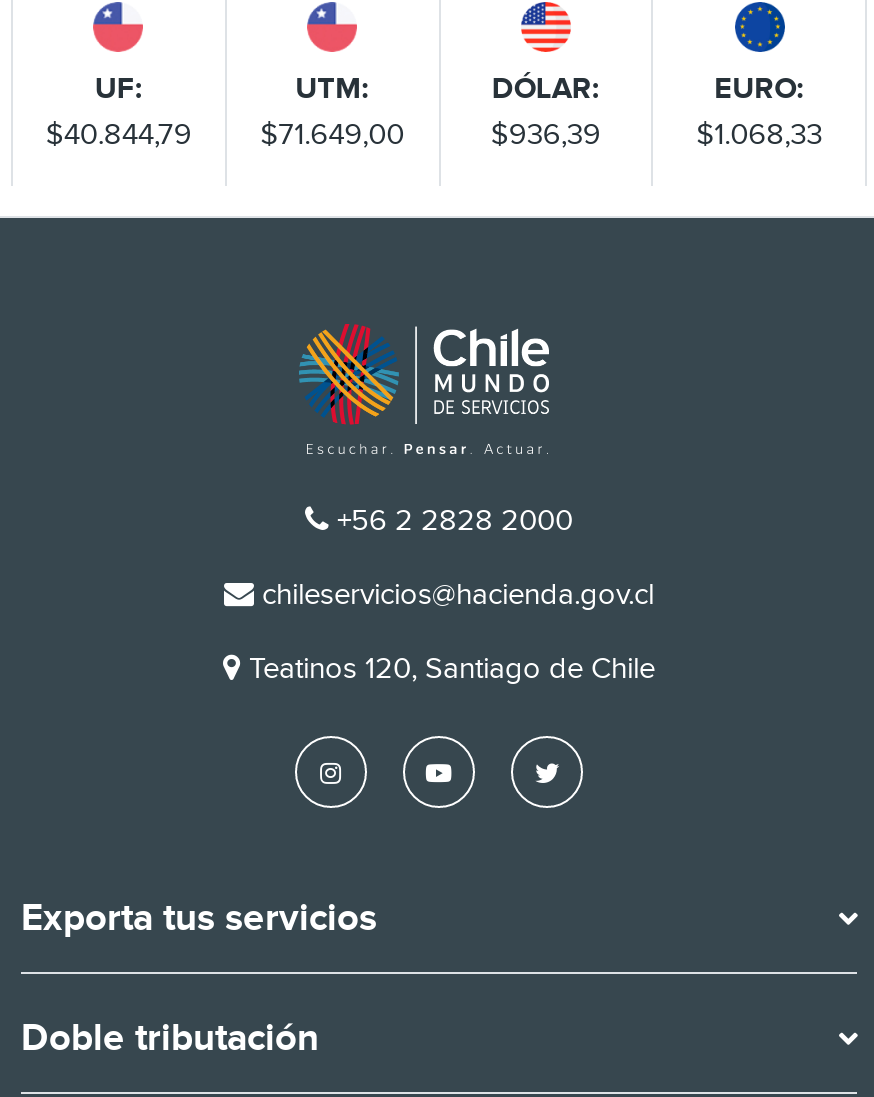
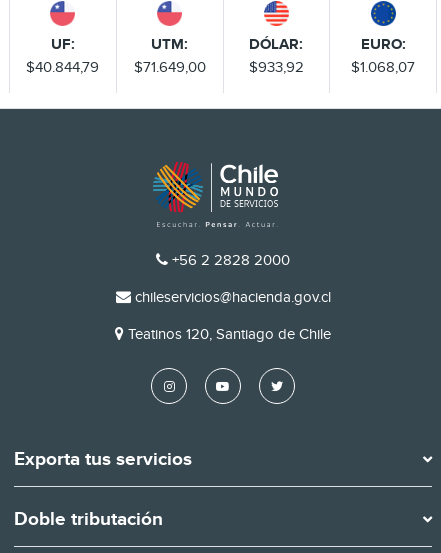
- $936,39
+ $933,92

- $1.068,33
+ $1.068,07
